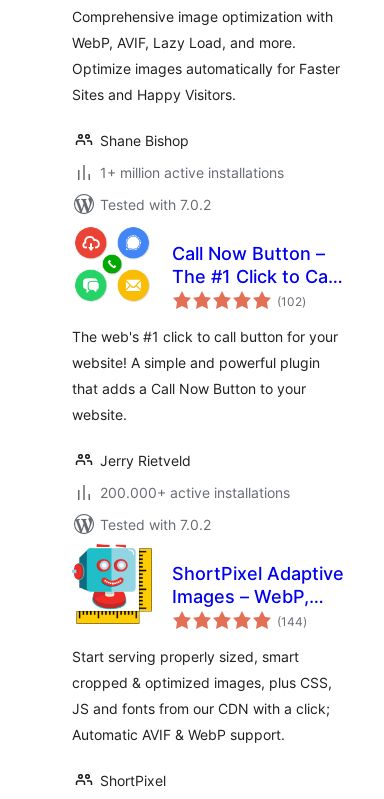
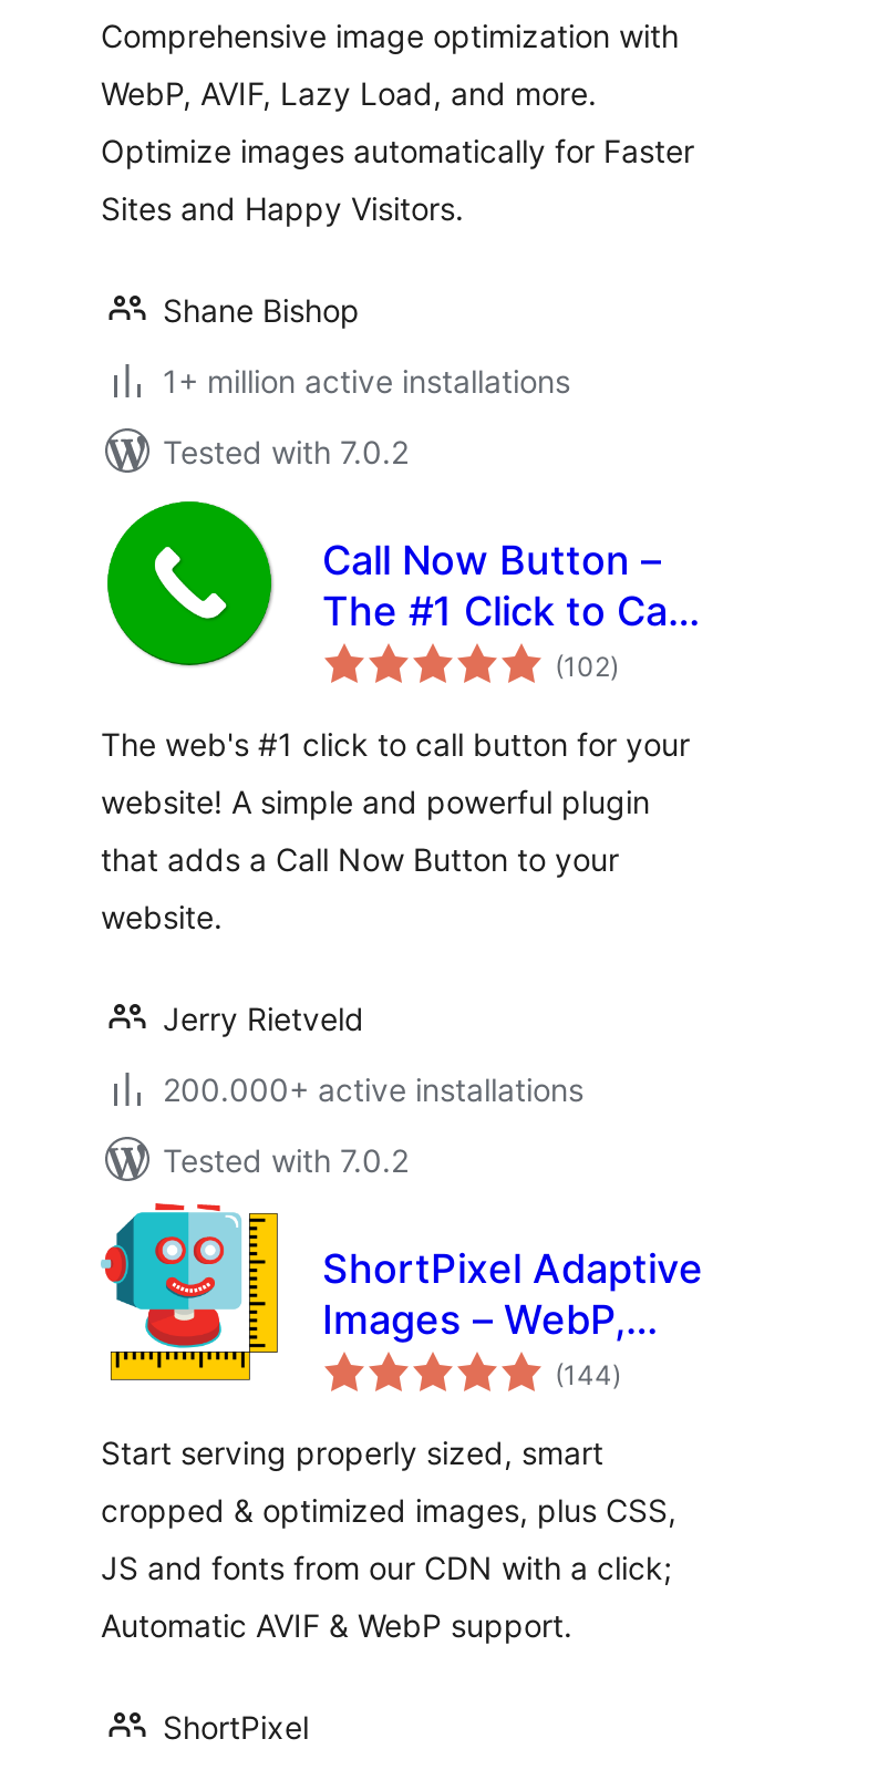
- [image]
+ [image]
